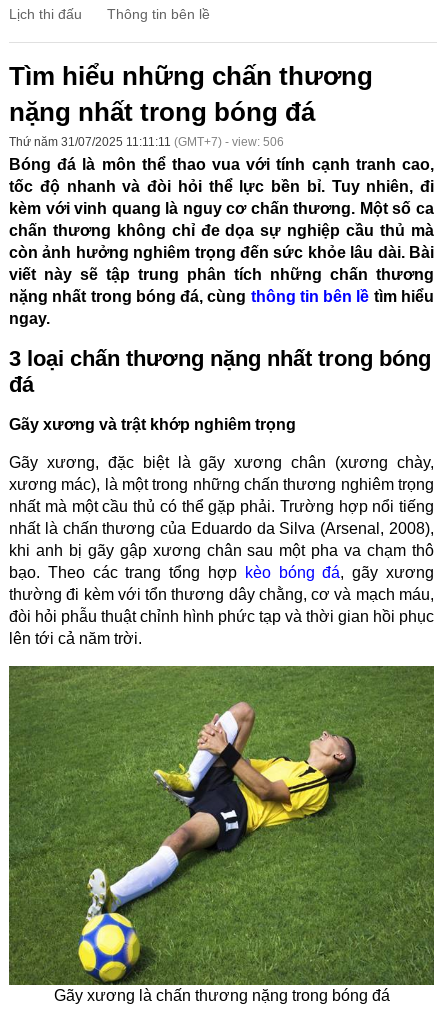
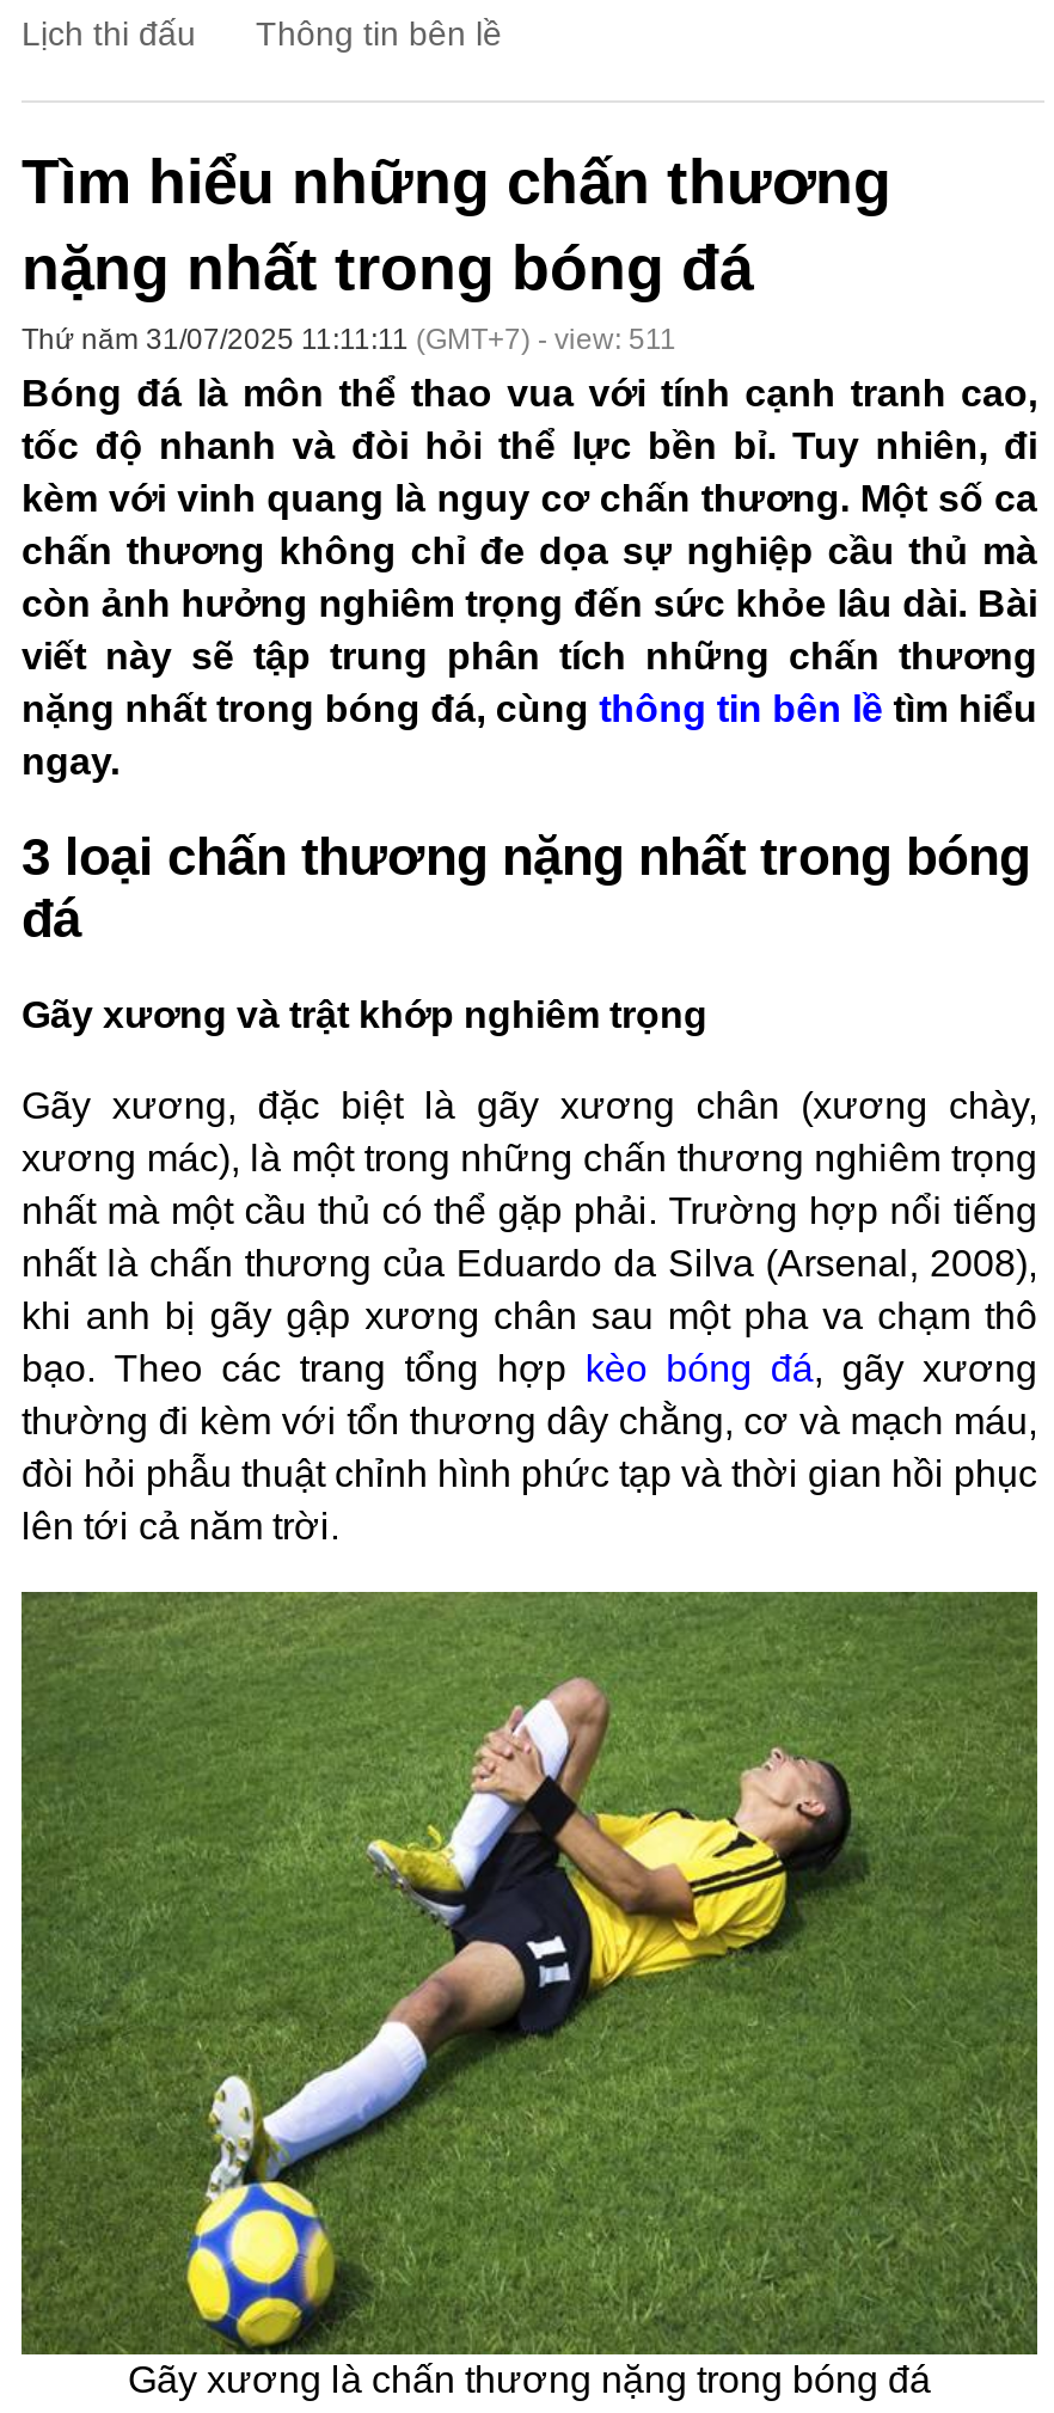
- Thứ năm 31/07/2025 11:11:11 (GMT+7) - view: 506
+ Thứ năm 31/07/2025 11:11:11 (GMT+7) - view: 511
